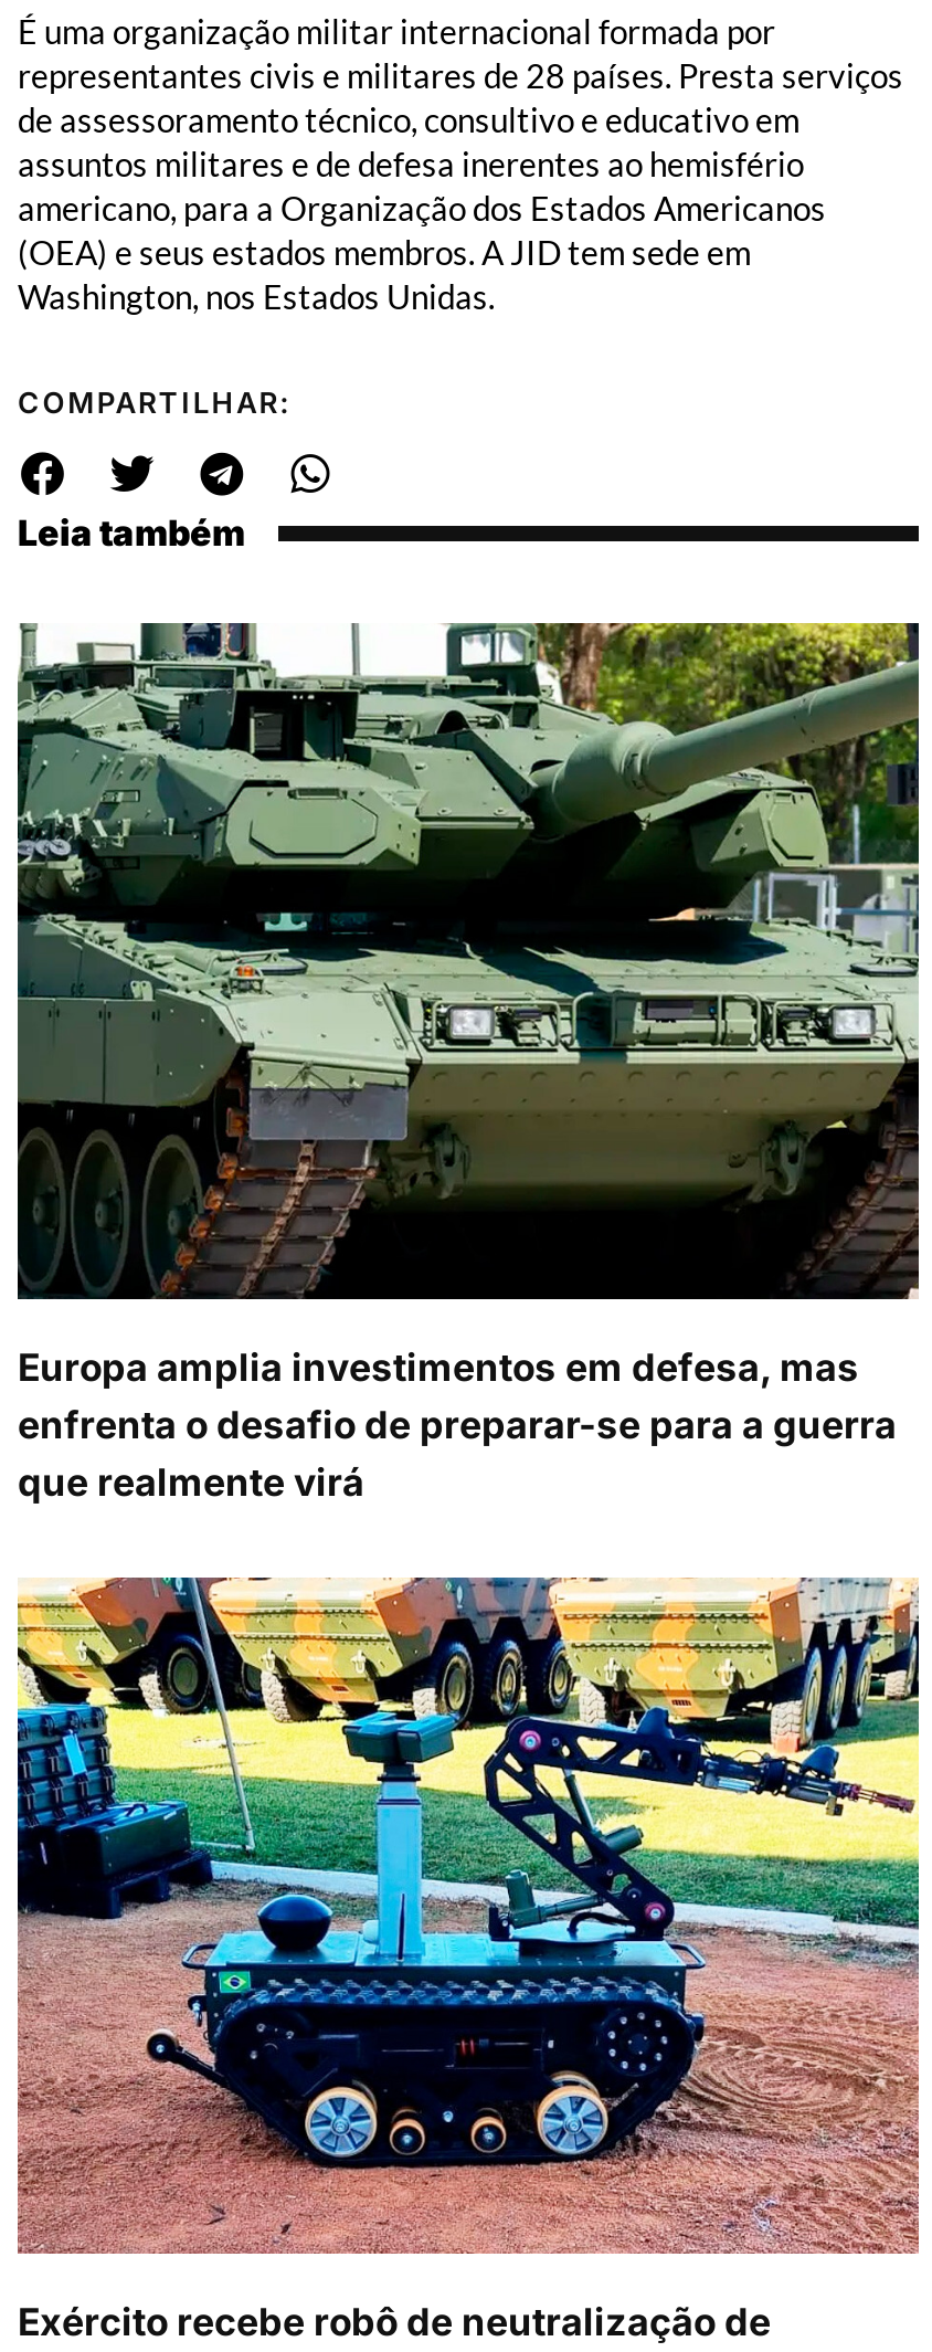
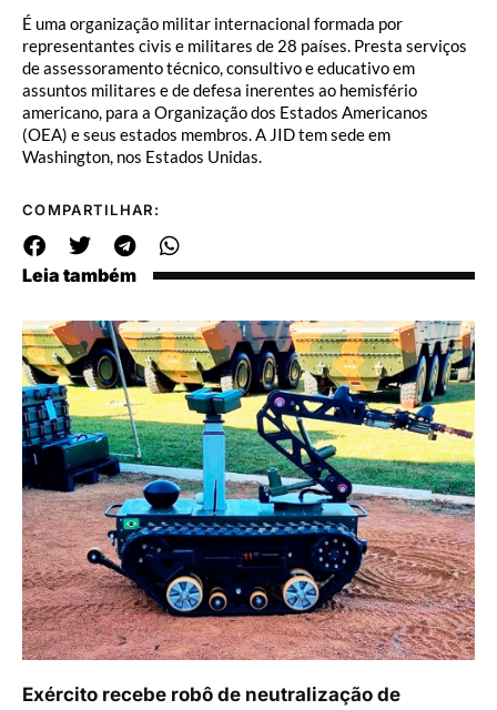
- [image]
- Europa amplia investimentos em defesa, mas
- enfrenta o desafio de preparar-se para a guerra
- que realmente virá
